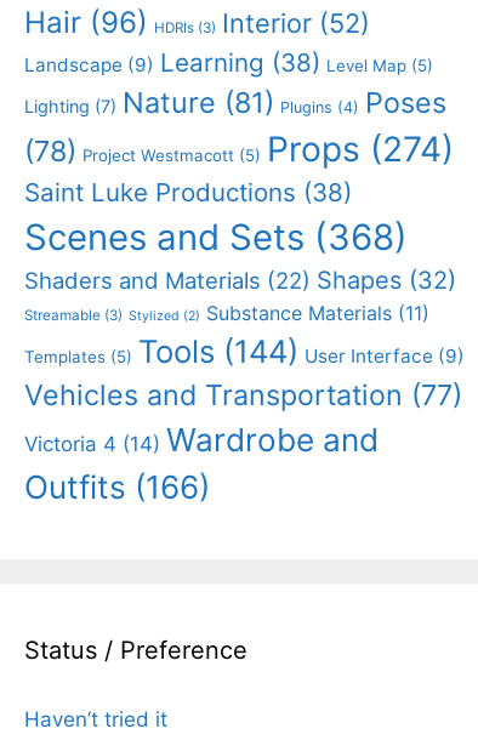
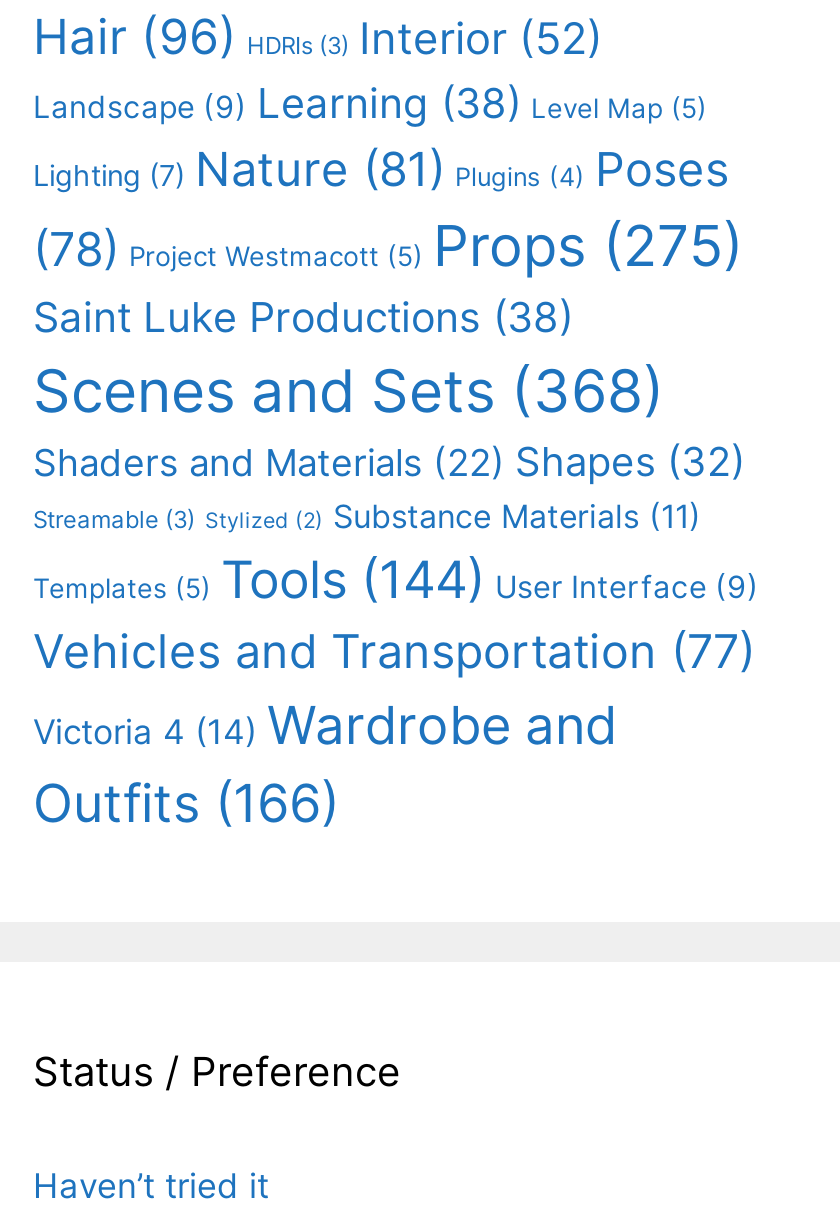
- (78) Project Westmacott (5) Props (274)
+ (78) Project Westmacott (5) Props (275)
